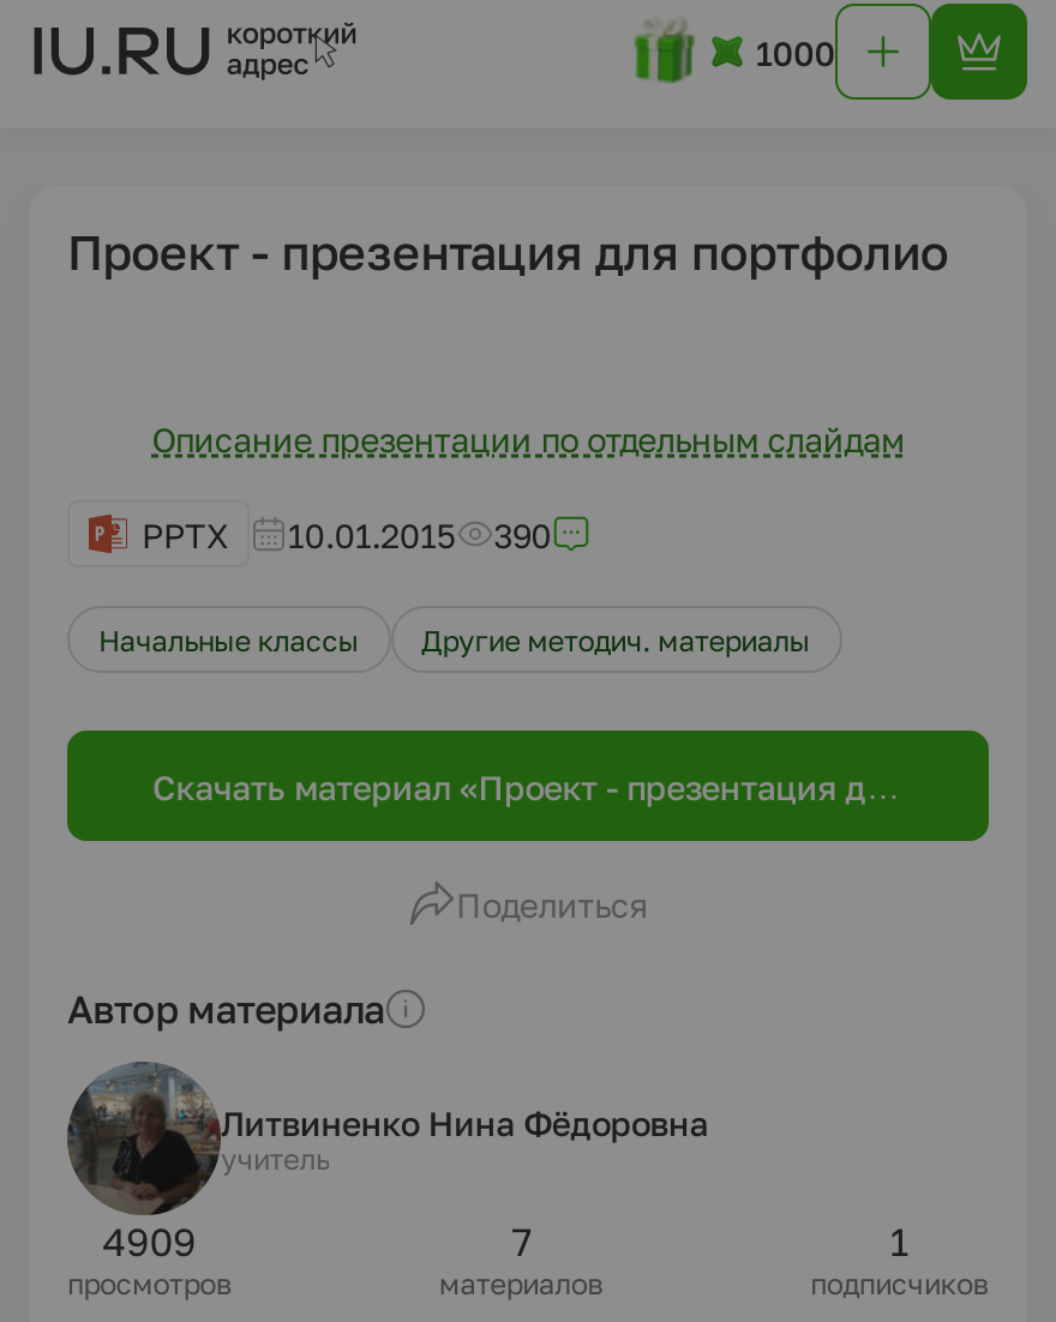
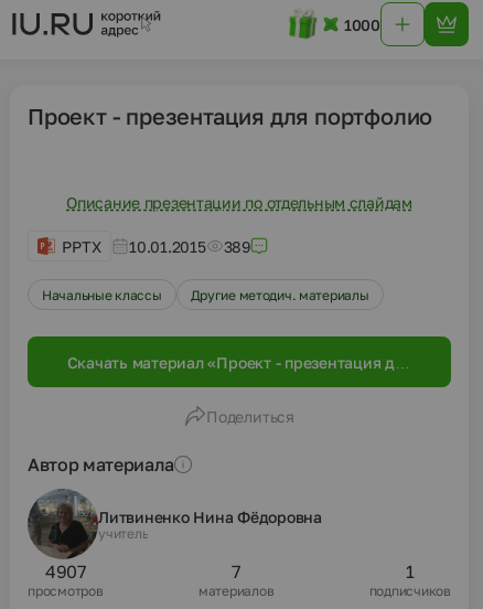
- PPTX 10.01.2015 390
+ PPTX 10.01.2015 389

- 4909
+ 4907
